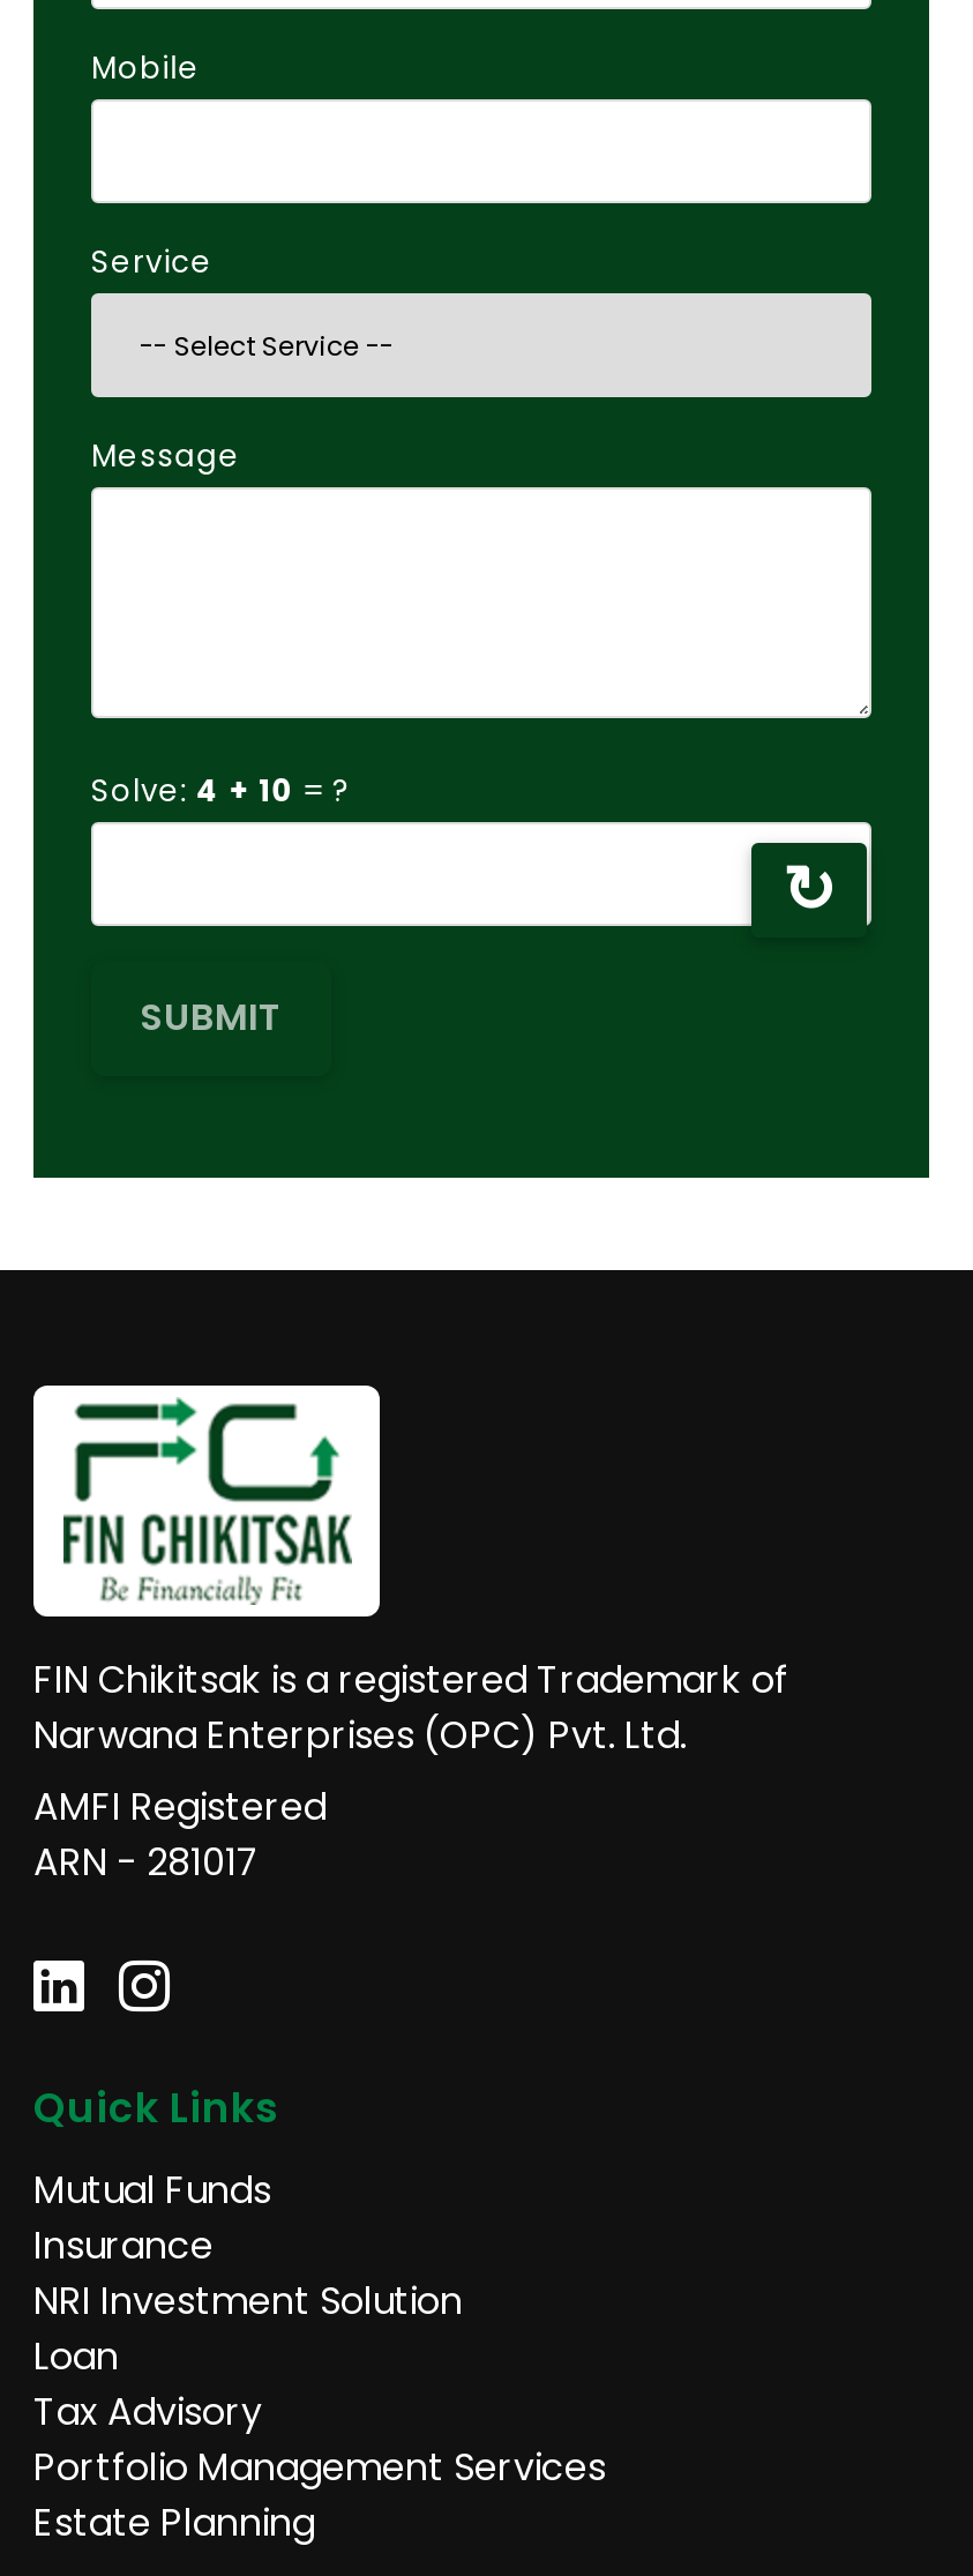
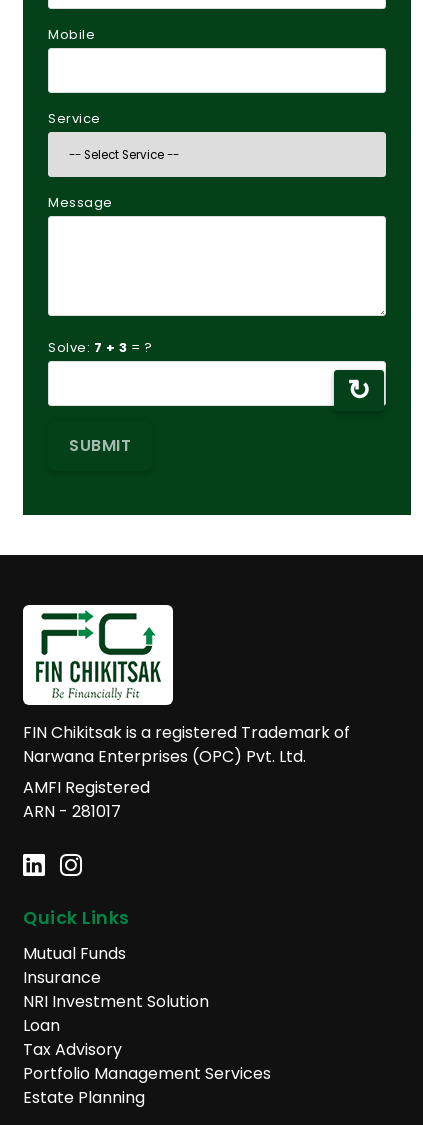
- Solve: 4 + 10 = ?
+ Solve: 7 + 3 = ?
